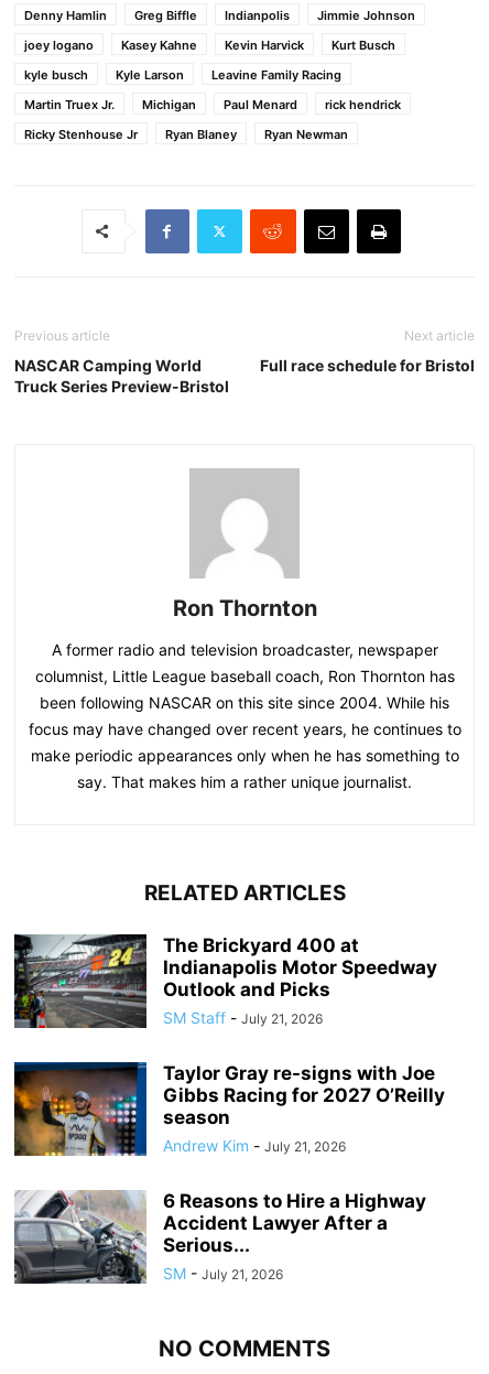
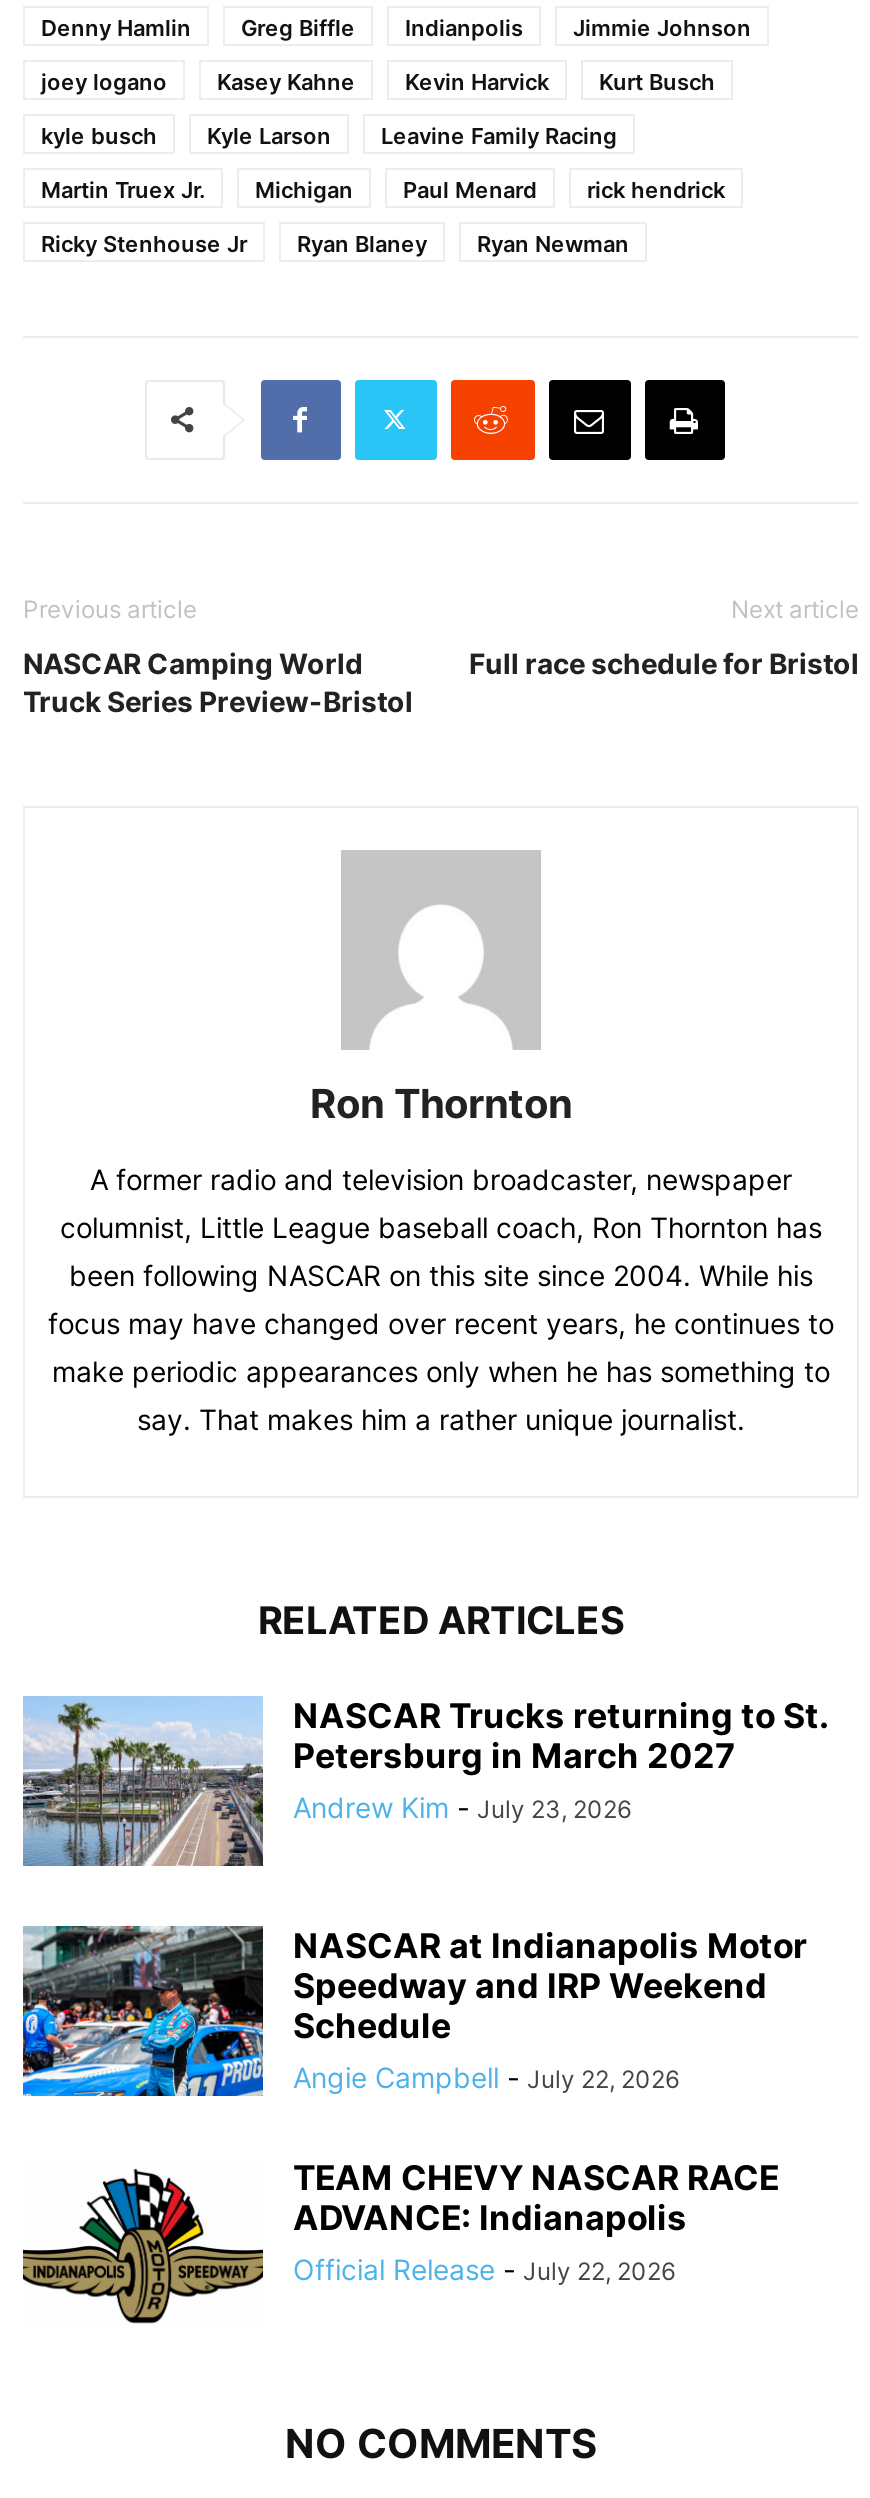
- [image]
- The Brickyard 400 at
- Indianapolis Motor Speedway
- Outlook and Picks
- SM Staff - July 21, 2026
+ [image]
+ NASCAR Trucks returning to St.
+ Petersburg in March 2027
+ Andrew Kim - July 23, 2026

- [image]
- Taylor Gray re-signs with Joe
- Gibbs Racing for 2027 O’Reilly
- season
- Andrew Kim - July 21, 2026
+ [image]
+ NASCAR at Indianapolis Motor
+ Speedway and IRP Weekend
+ Schedule
+ Angie Campbell - July 22, 2026

- [image]
- 6 Reasons to Hire a Highway
- Accident Lawyer After a
- Serious...
- SM - July 21, 2026
+ [image]
+ TEAM CHEVY NASCAR RACE
+ ADVANCE: Indianapolis
+ Official Release - July 22, 2026
